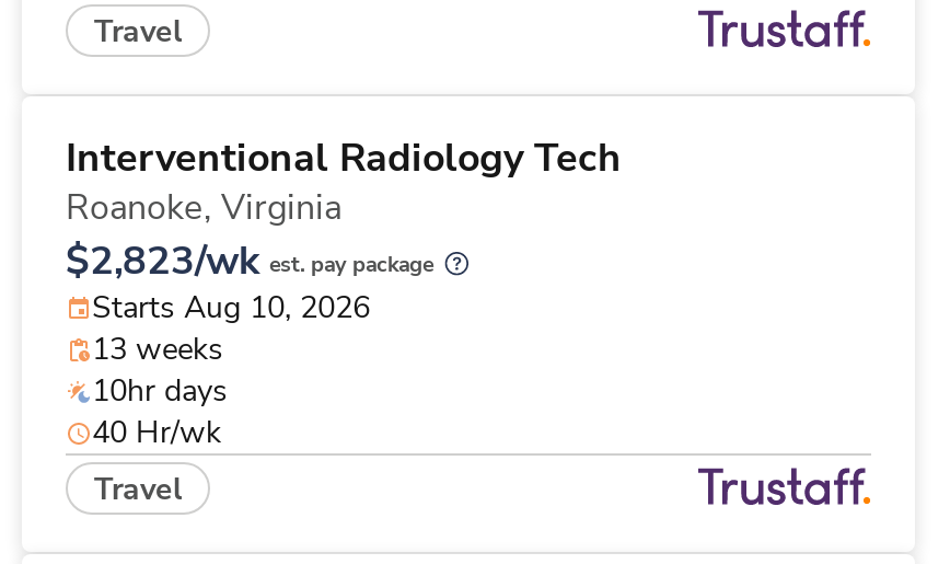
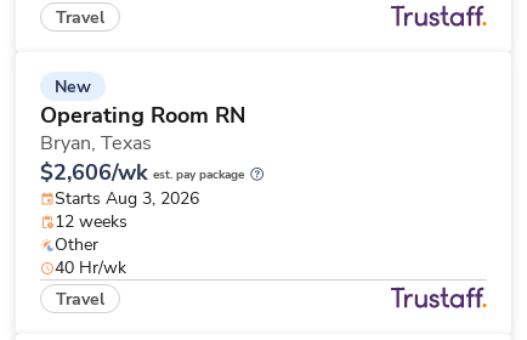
- Interventional Radiology Tech
- Roanoke, Virginia
- $2,823/wk est. pay package
- Starts Aug 10, 2026
- 13 weeks
- 10hr days
+ New
+ Operating Room RN
+ Bryan, Texas
+ $2,606/wk est. pay package
+ Starts Aug 3, 2026
+ 12 weeks
+ Other
